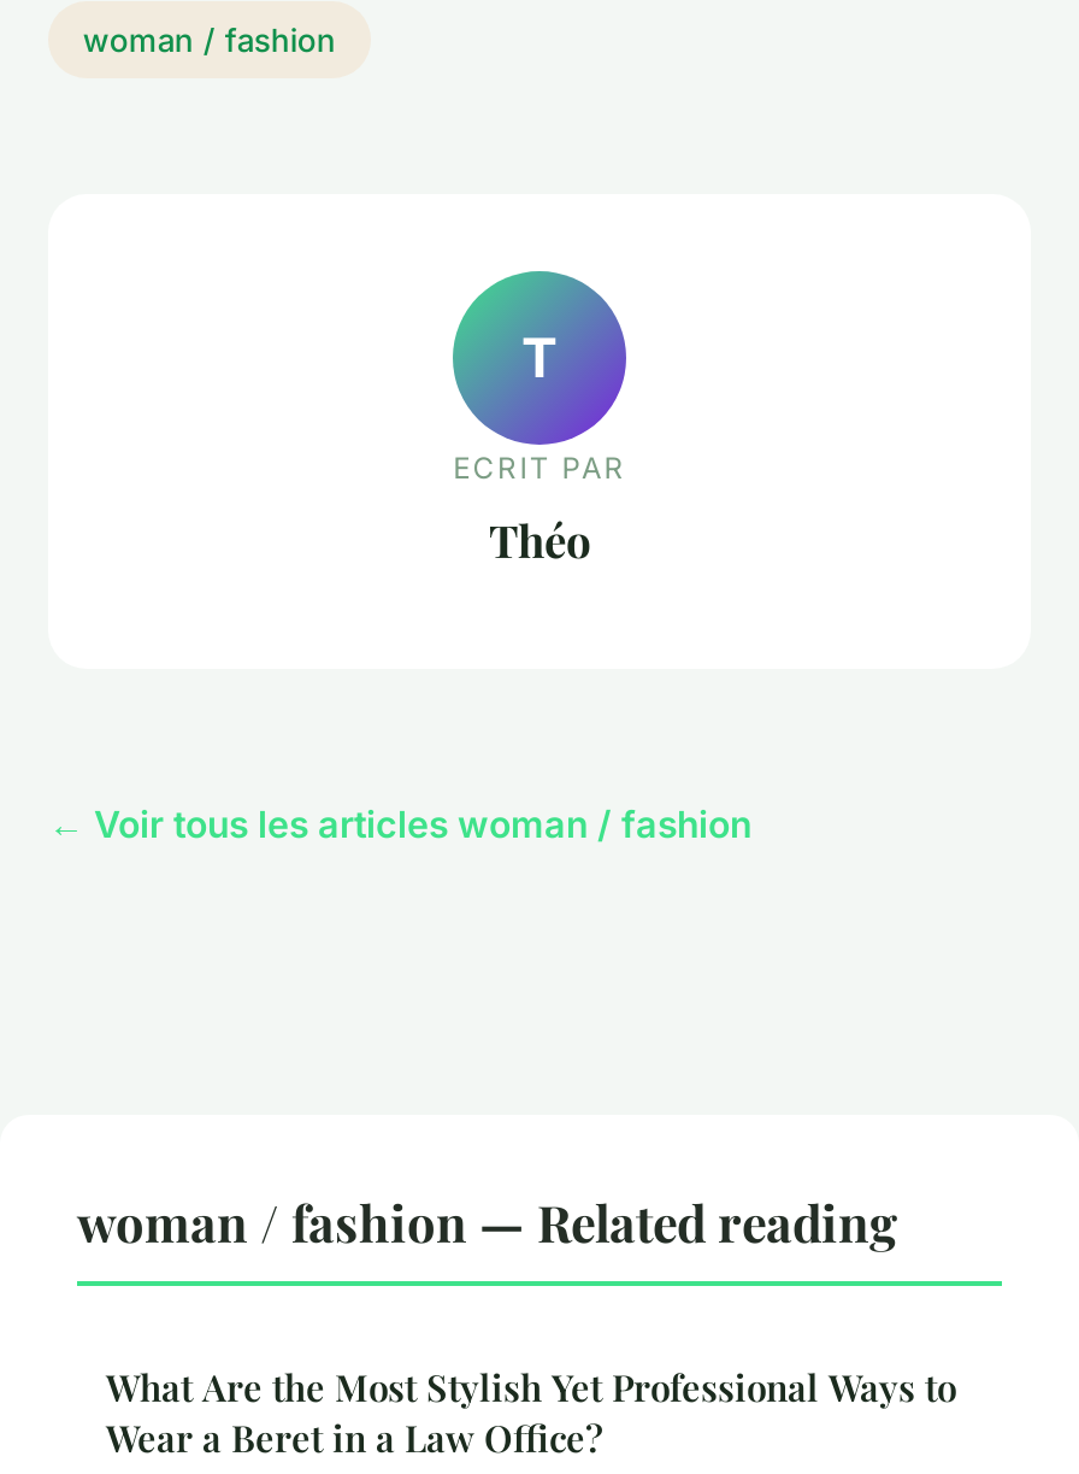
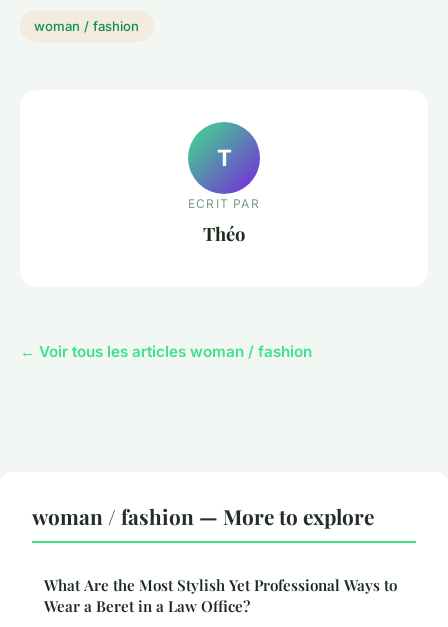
- woman / fashion — Related reading
+ woman / fashion — More to explore
